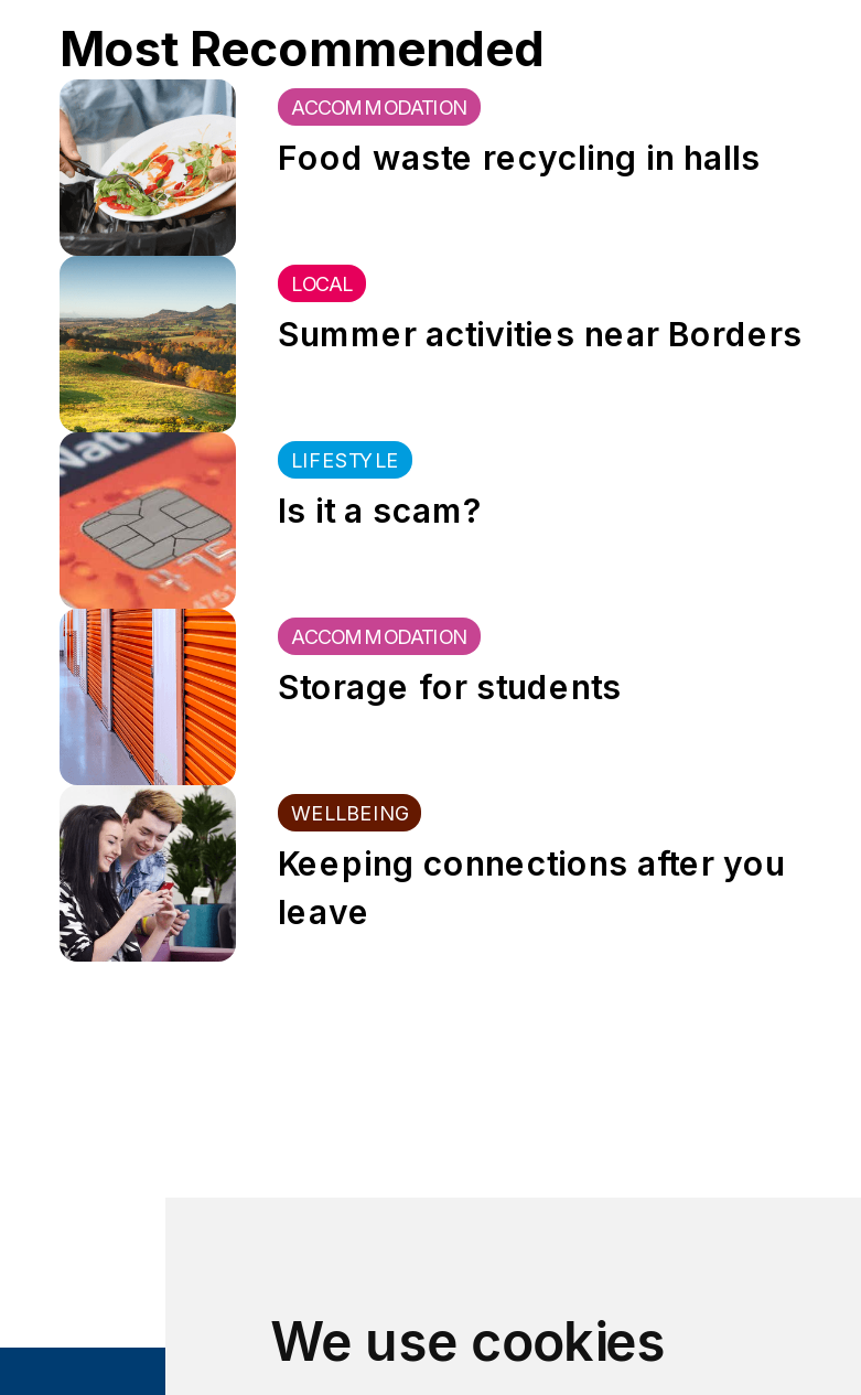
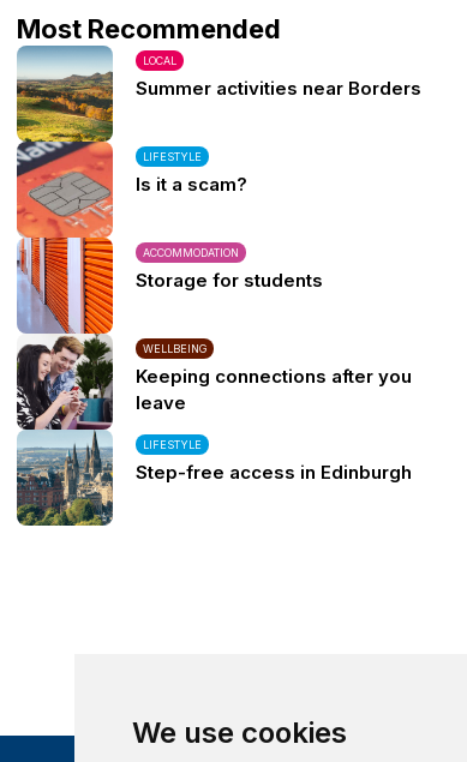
- [image]
- ACCOMMODATION
- Food waste recycling in halls

moved up: [image] | LOCAL | Summer activities near Borders | ... | Keeping connections after you | leave

+ [image]
+ LIFESTYLE
+ Step-free access in Edinburgh
